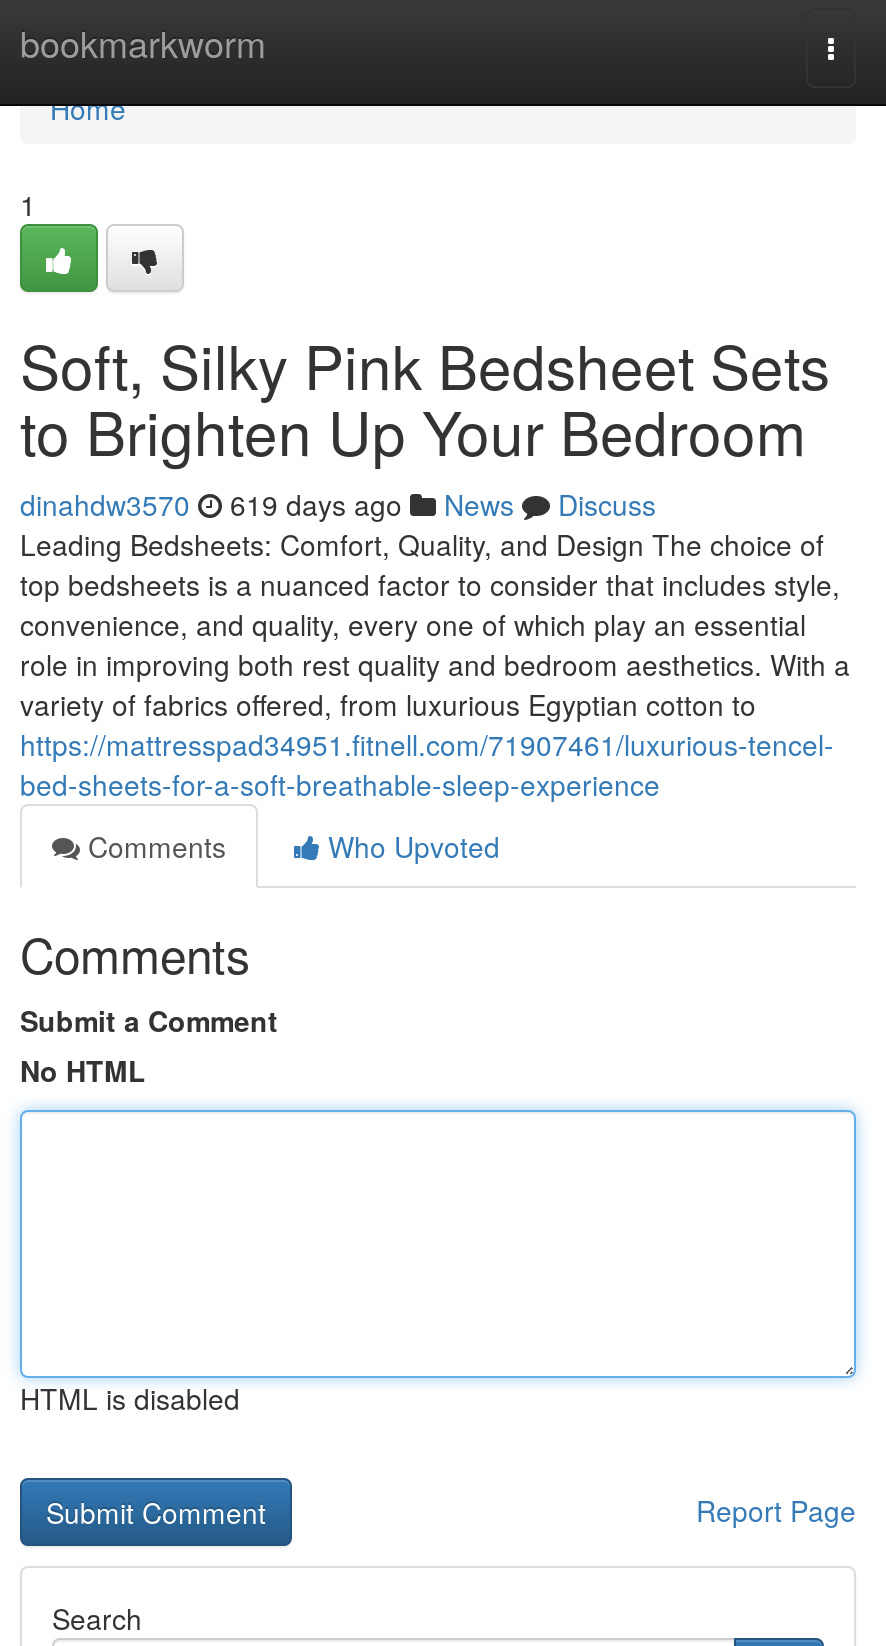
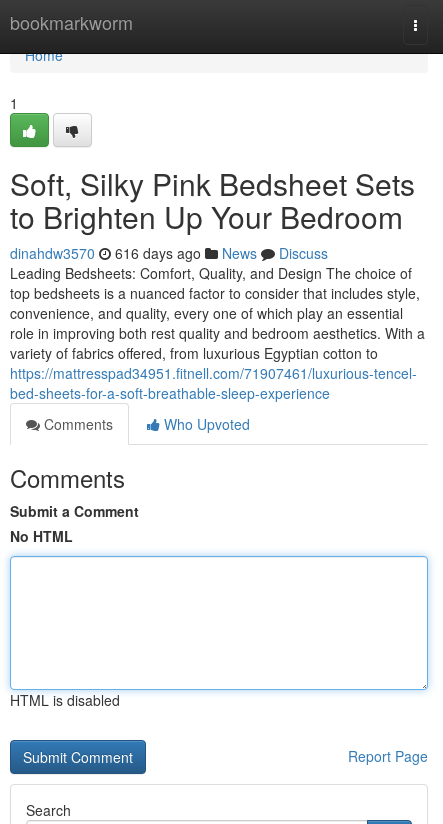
- dinahdw3570 619 days ago News Discuss
+ dinahdw3570 616 days ago News Discuss
